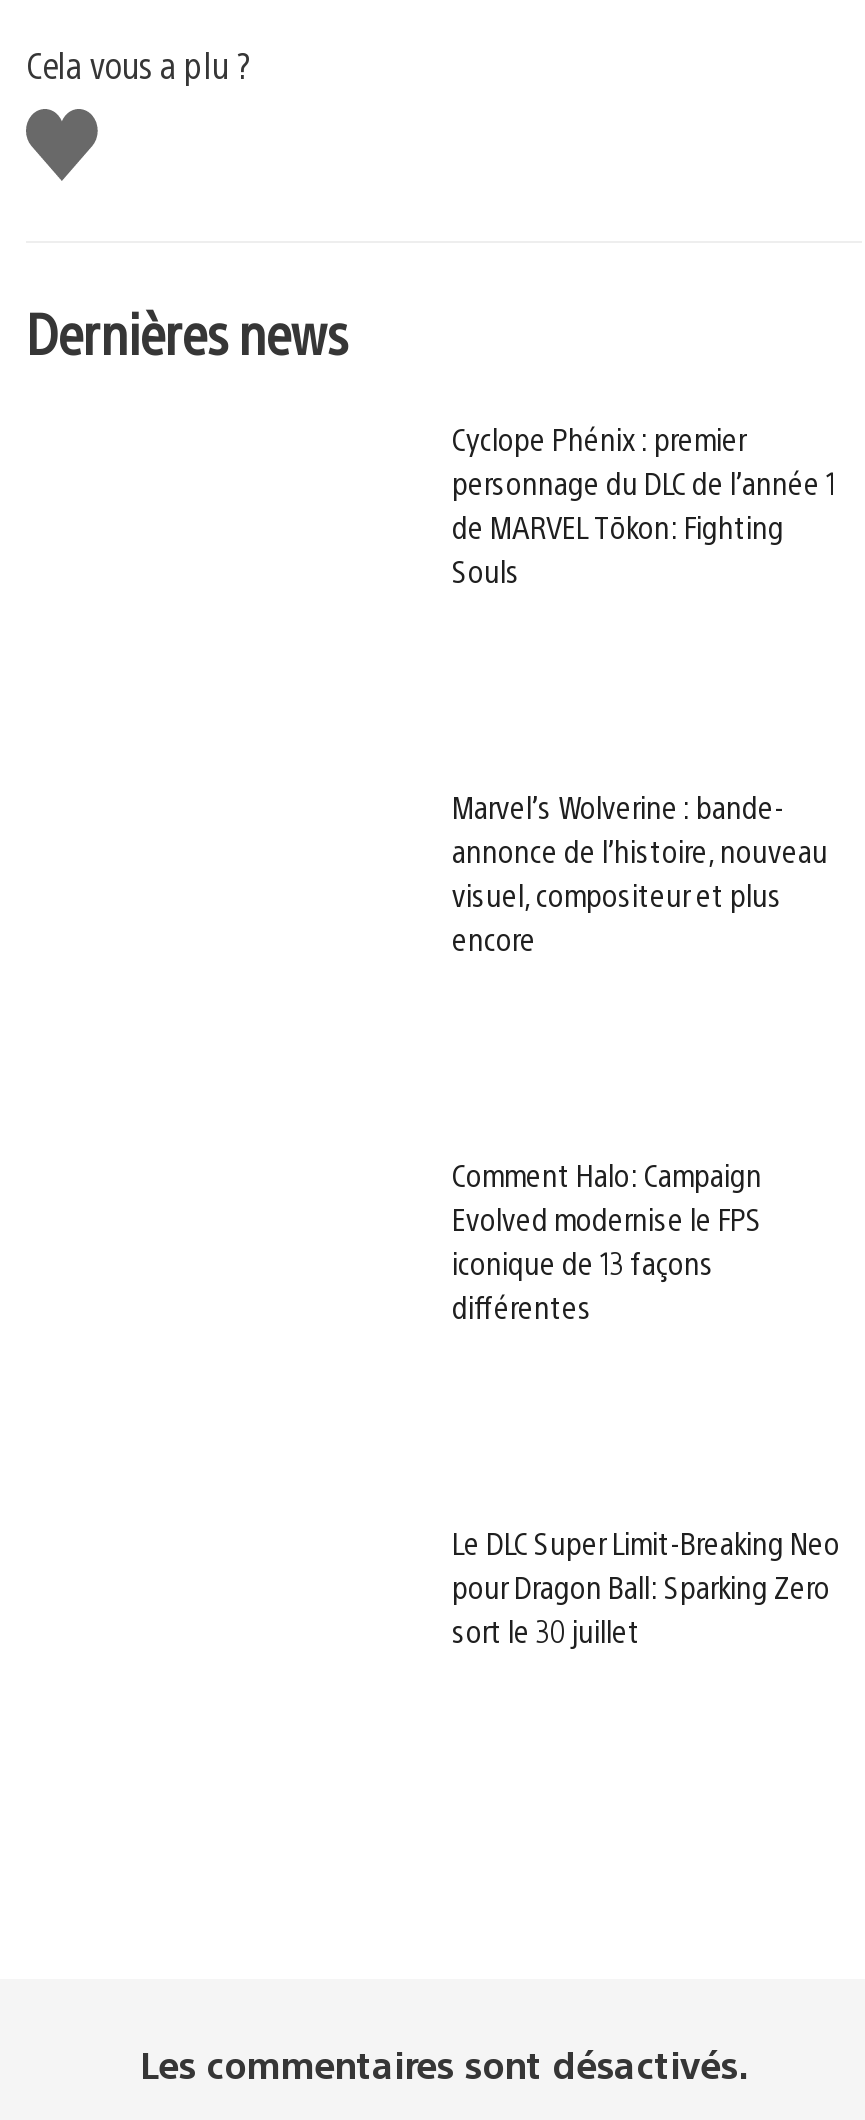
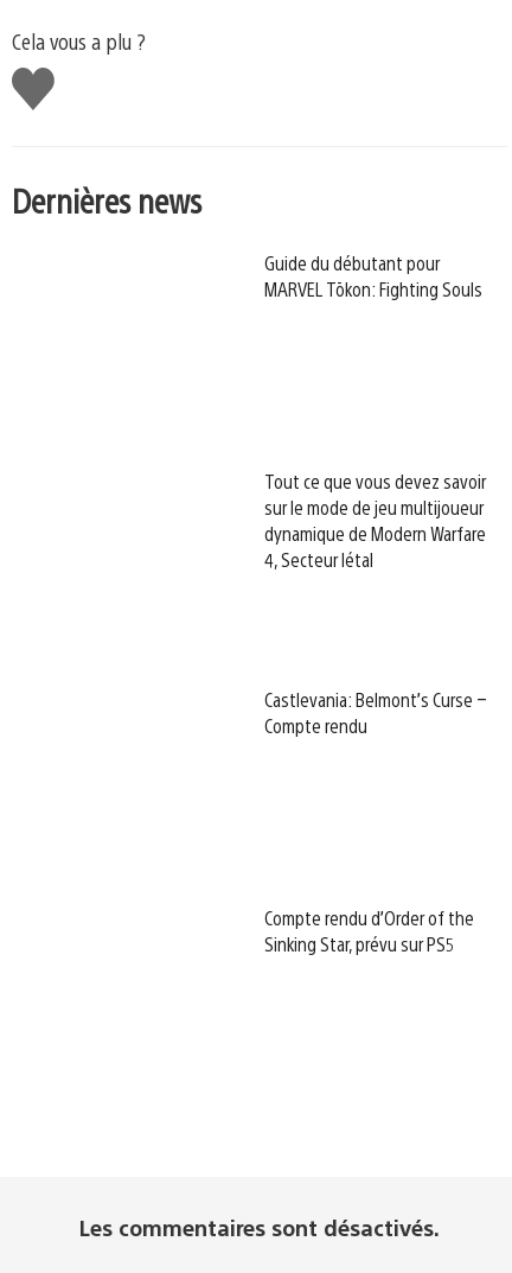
- Cyclope Phénix : premier
- personnage du DLC de l’année 1
- de MARVEL Tōkon: Fighting
- Souls
+ Guide du débutant pour
+ MARVEL Tōkon: Fighting Souls

- Marvel’s Wolverine : bande-
- annonce de l’histoire, nouveau
- visuel, compositeur et plus
- encore
+ Tout ce que vous devez savoir
+ sur le mode de jeu multijoueur
+ dynamique de Modern Warfare
+ 4, Secteur létal

- Comment Halo: Campaign
- Evolved modernise le FPS
- iconique de 13 façons
- différentes
+ Castlevania: Belmont’s Curse –
+ Compte rendu

- Le DLC Super Limit-Breaking Neo
- pour Dragon Ball: Sparking Zero
- sort le 30 juillet
+ Compte rendu d’Order of the
+ Sinking Star, prévu sur PS5
